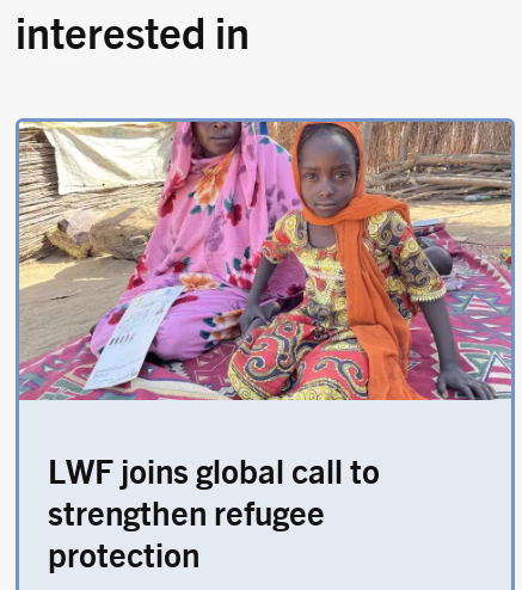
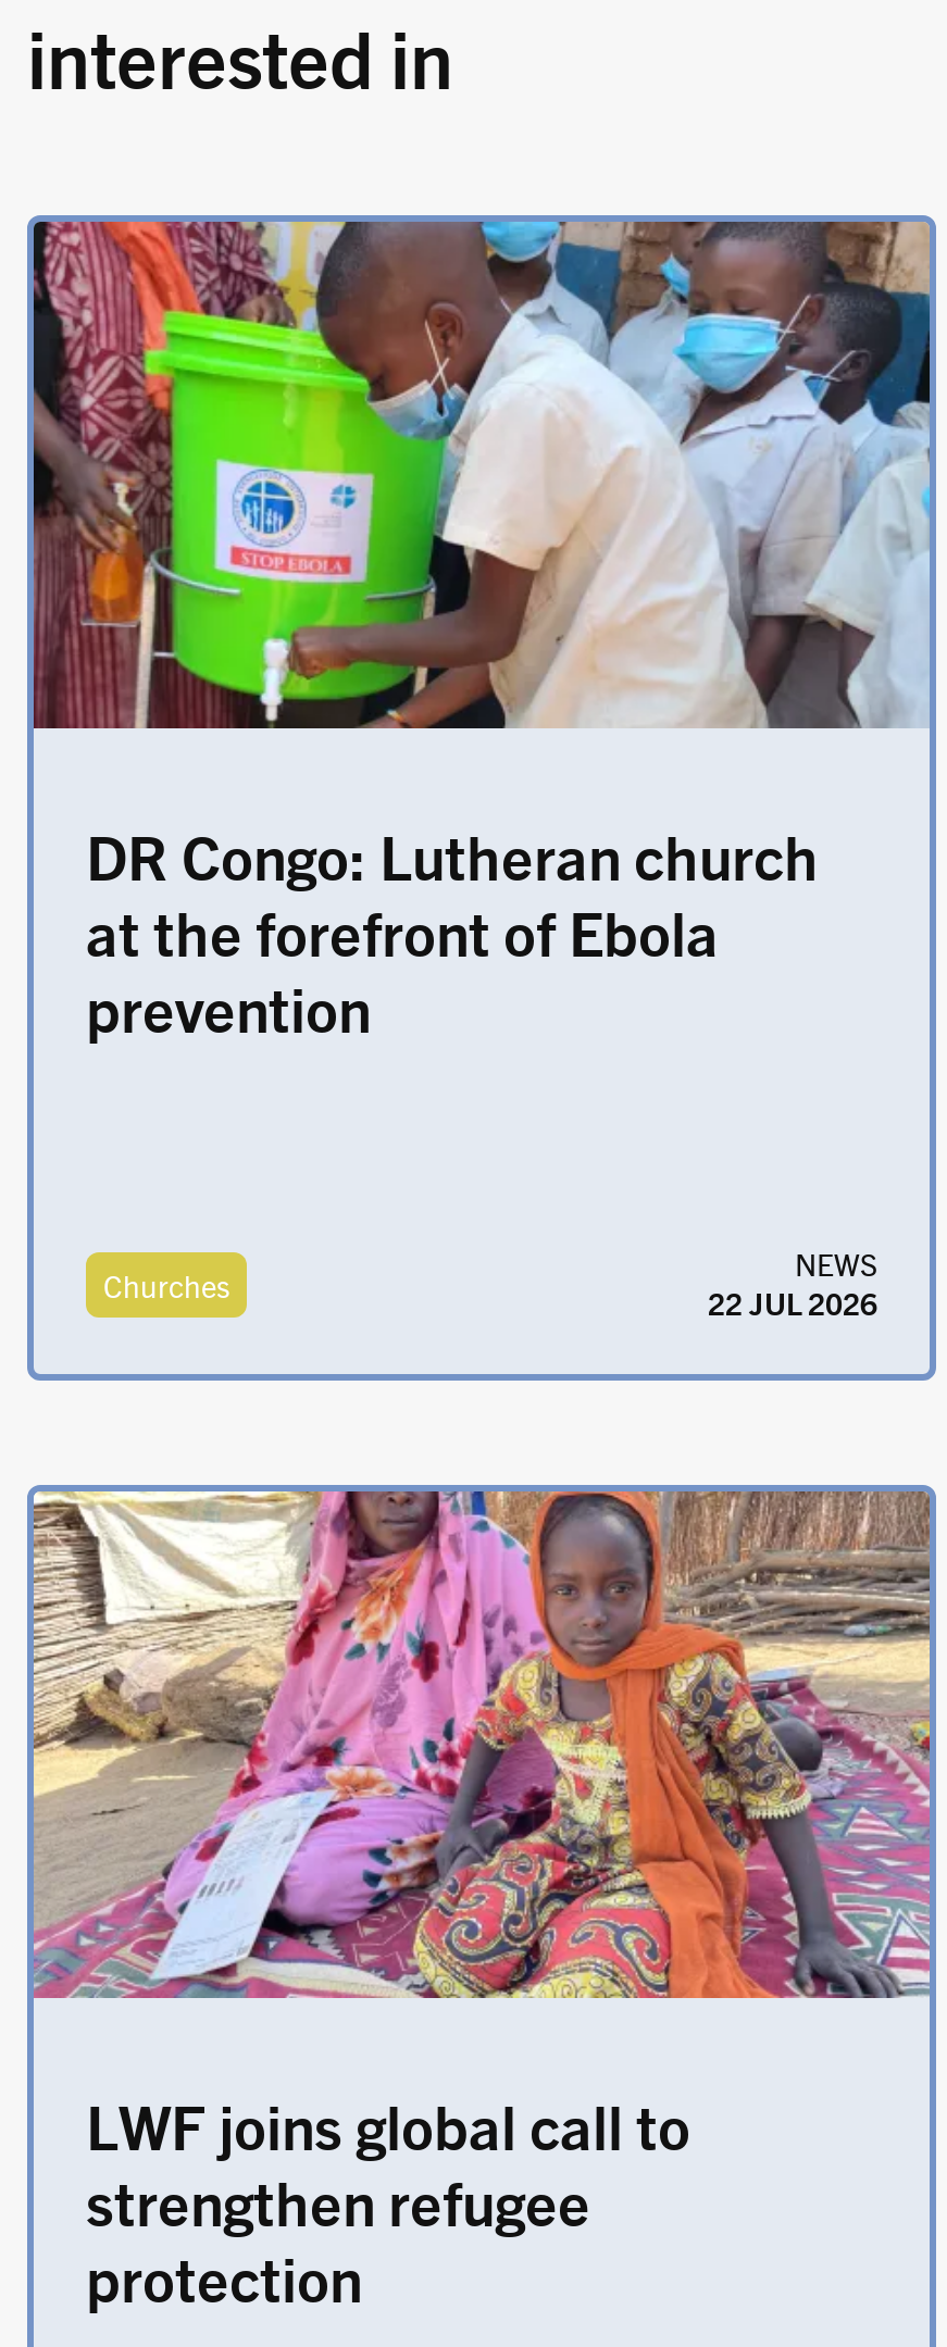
+ [image]
+ DR Congo: Lutheran church
+ at the forefront of Ebola
+ prevention

+ Churches

+ NEWS
+ 22 JUL 2026
